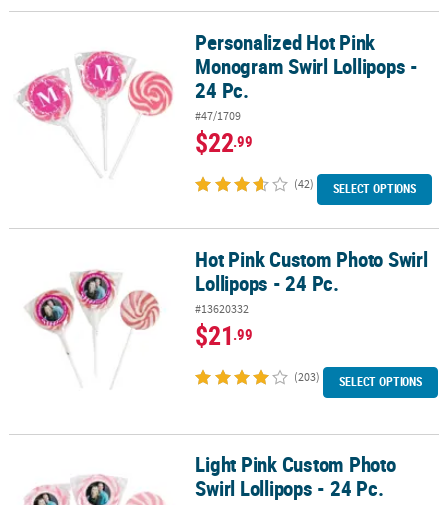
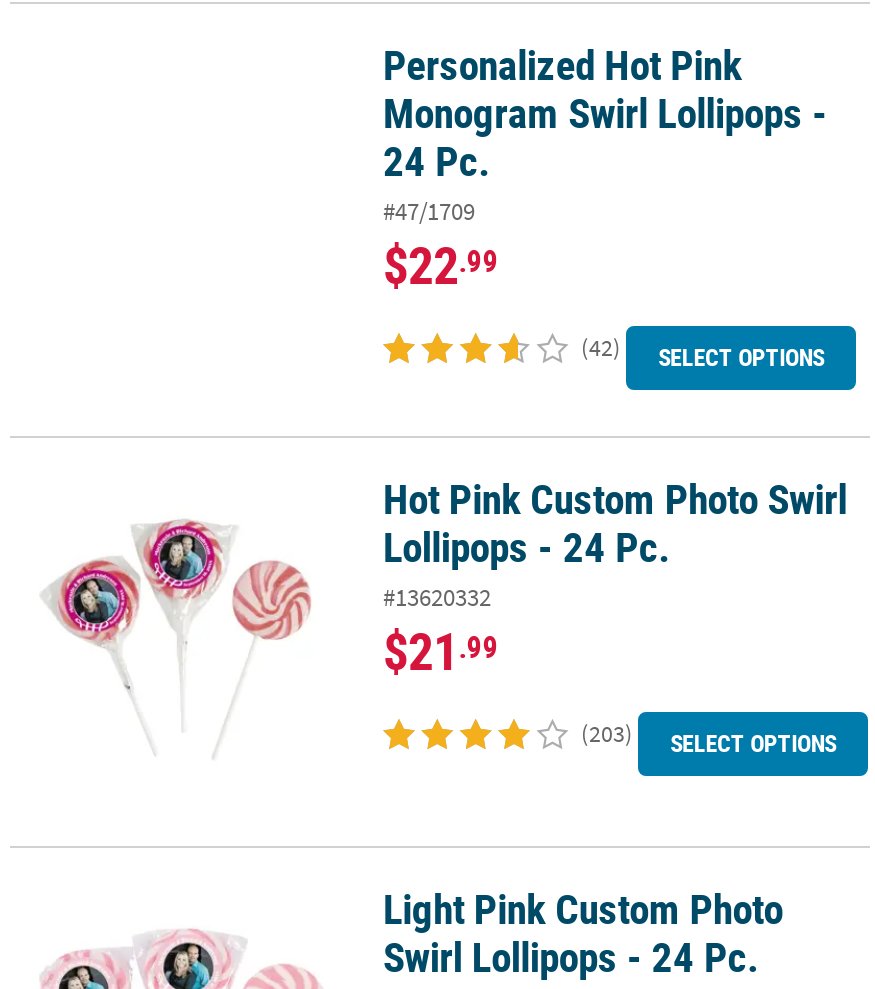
- [image]
